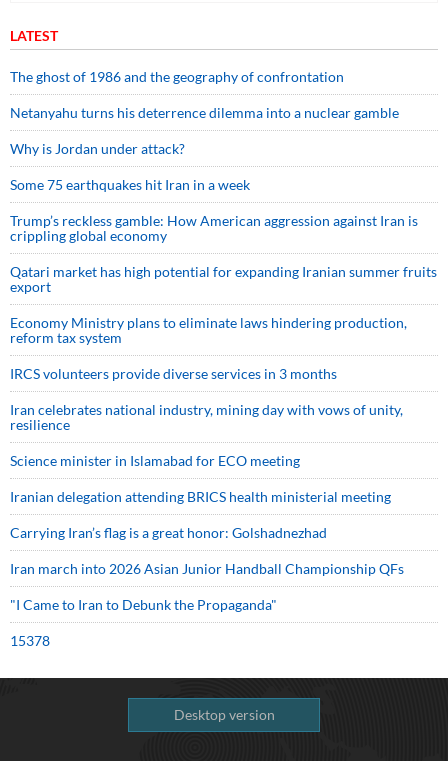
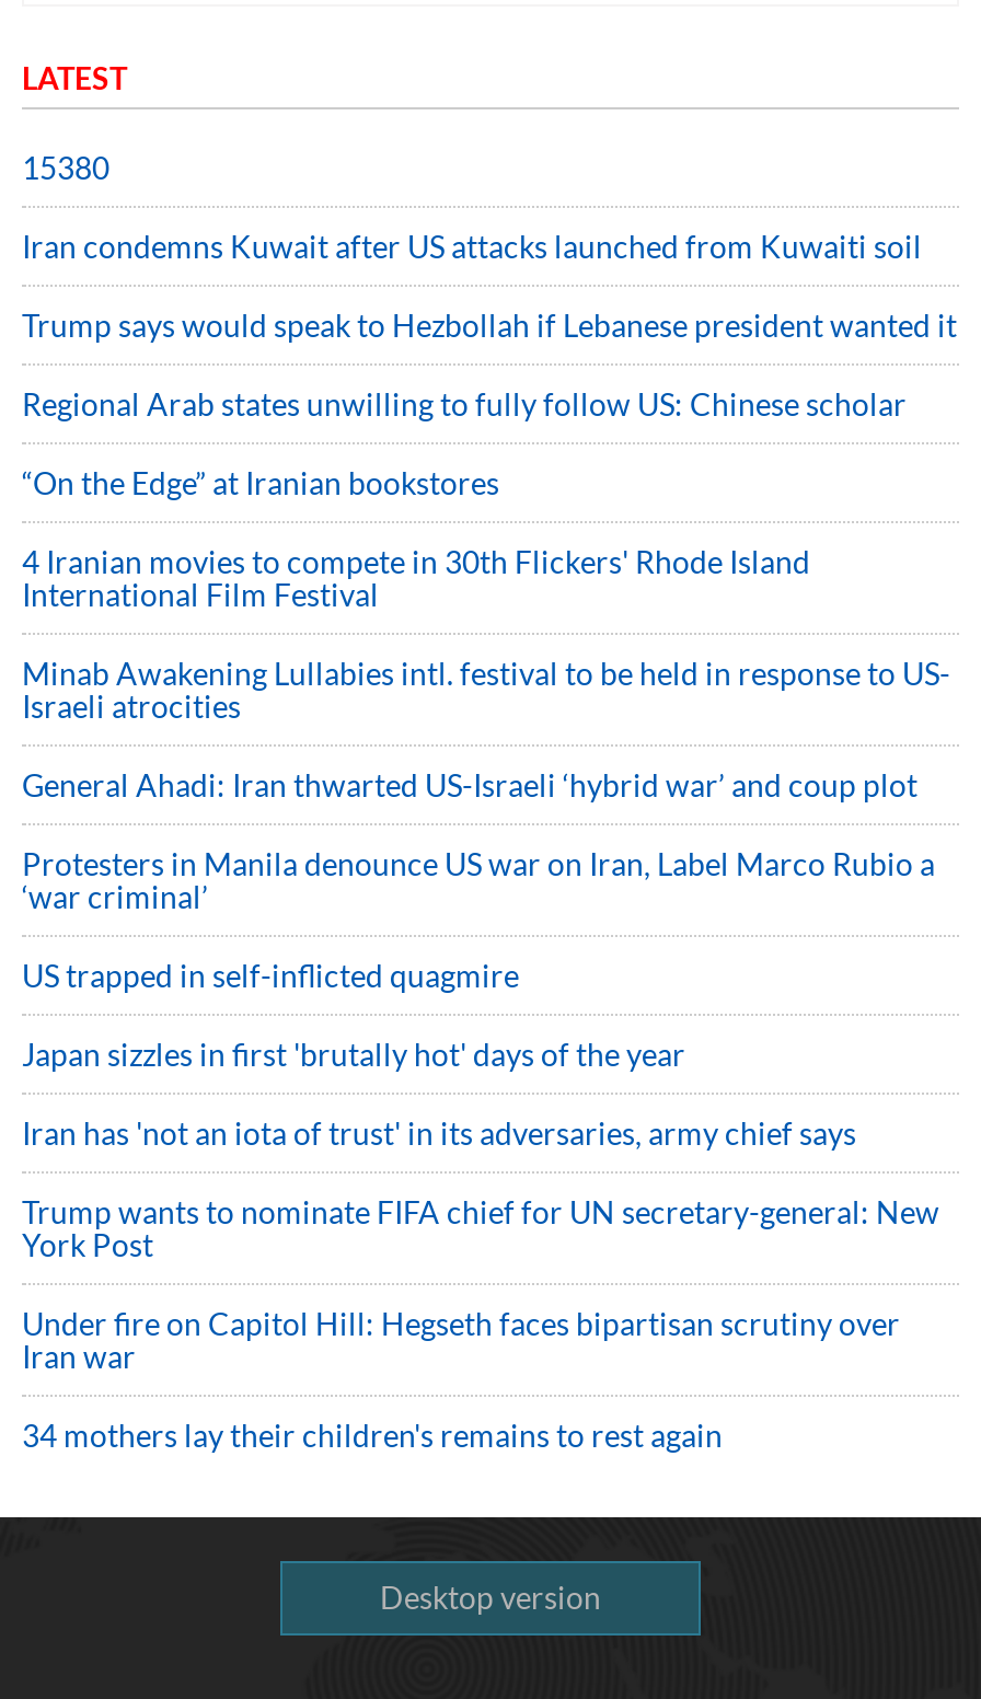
- The ghost of 1986 and the geography of confrontation
+ 15380

- Netanyahu turns his deterrence dilemma into a nuclear gamble
+ Iran condemns Kuwait after US attacks launched from Kuwaiti soil

- Why is Jordan under attack?
+ Trump says would speak to Hezbollah if Lebanese president wanted it

- Some 75 earthquakes hit Iran in a week
+ Regional Arab states unwilling to fully follow US: Chinese scholar

- Trump’s reckless gamble: How American aggression against Iran is
- crippling global economy
+ “On the Edge” at Iranian bookstores

- Qatari market has high potential for expanding Iranian summer fruits
- export
+ 4 Iranian movies to compete in 30th Flickers' Rhode Island
+ International Film Festival

- Economy Ministry plans to eliminate laws hindering production,
- reform tax system
+ Minab Awakening Lullabies intl. festival to be held in response to US-
+ Israeli atrocities

- IRCS volunteers provide diverse services in 3 months
+ General Ahadi: Iran thwarted US-Israeli ‘hybrid war’ and coup plot

- Iran celebrates national industry, mining day with vows of unity,
- resilience
+ Protesters in Manila denounce US war on Iran, Label Marco Rubio a
+ ‘war criminal’

- Science minister in Islamabad for ECO meeting
+ US trapped in self-inflicted quagmire

- Iranian delegation attending BRICS health ministerial meeting
+ Japan sizzles in first 'brutally hot' days of the year

- Carrying Iran’s flag is a great honor: Golshadnezhad
+ Iran has 'not an iota of trust' in its adversaries, army chief says

- Iran march into 2026 Asian Junior Handball Championship QFs
+ Trump wants to nominate FIFA chief for UN secretary-general: New
+ York Post

- "I Came to Iran to Debunk the Propaganda"
+ Under fire on Capitol Hill: Hegseth faces bipartisan scrutiny over
+ Iran war

- 15378
+ 34 mothers lay their children's remains to rest again
